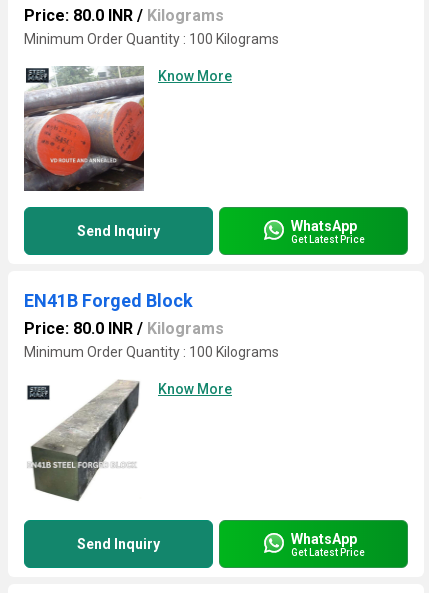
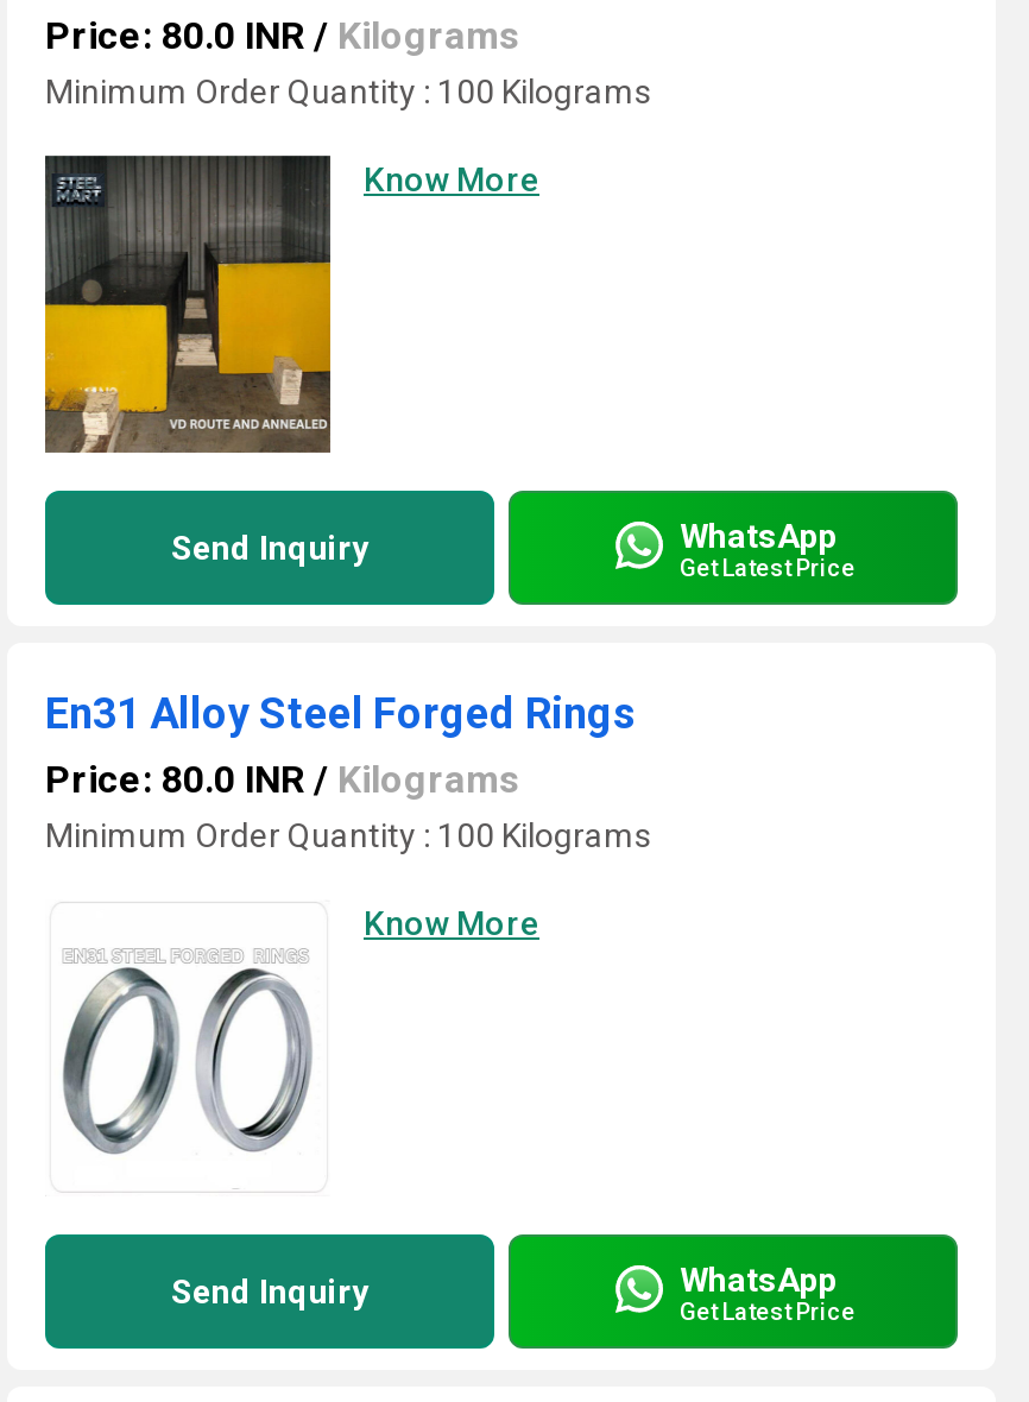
- [image]
+ [image]

- EN41B Forged Block
+ En31 Alloy Steel Forged Rings

- [image]
+ [image]
